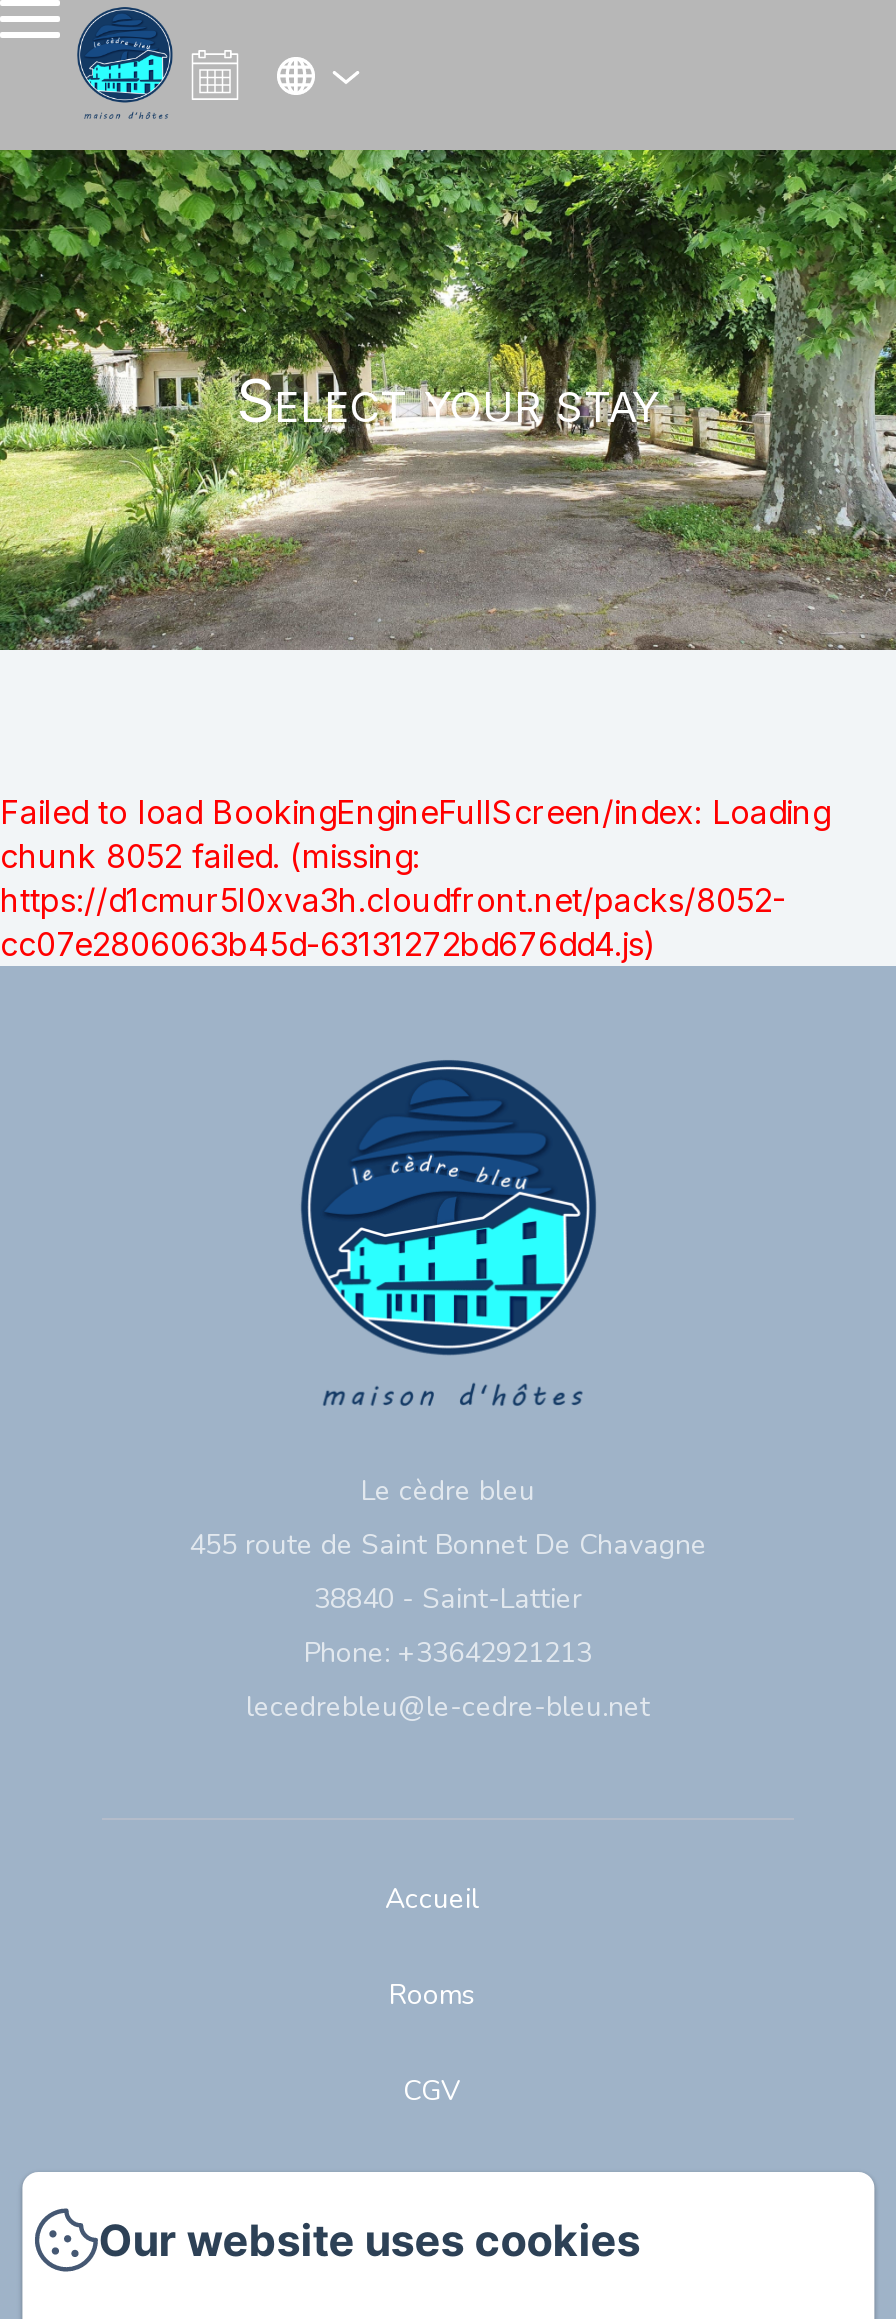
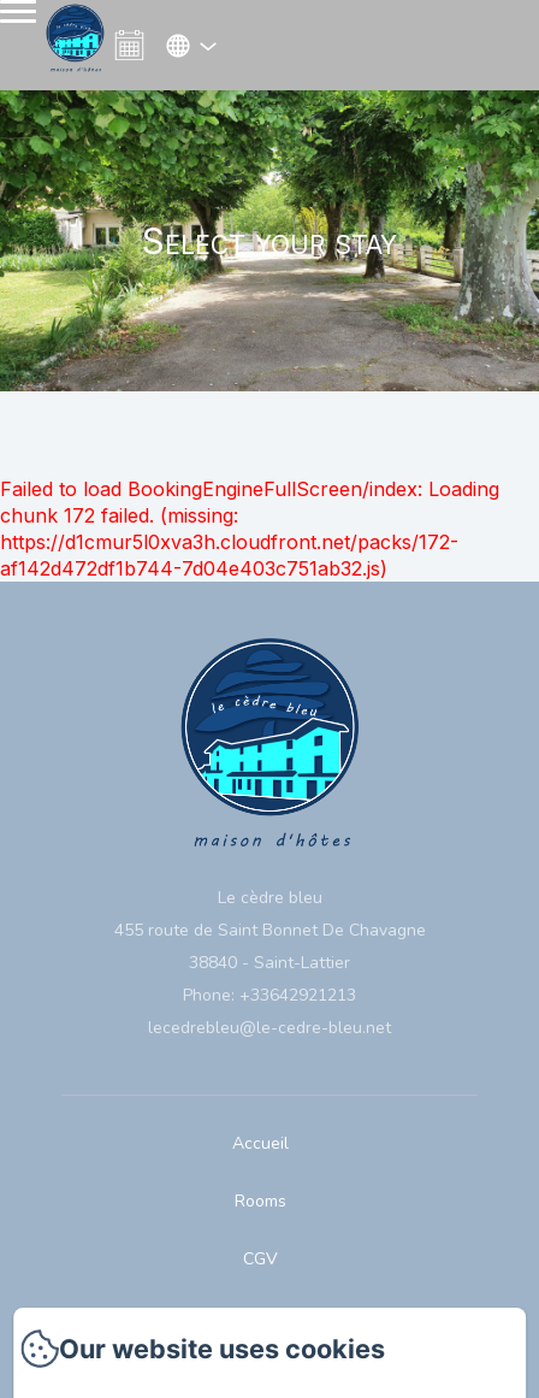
- chunk 8052 failed. (missing:
- https://d1cmur5l0xva3h.cloudfront.net/packs/8052-
- cc07e2806063b45d-63131272bd676dd4.js)
+ chunk 172 failed. (missing:
+ https://d1cmur5l0xva3h.cloudfront.net/packs/172-
+ af142d472df1b744-7d04e403c751ab32.js)
